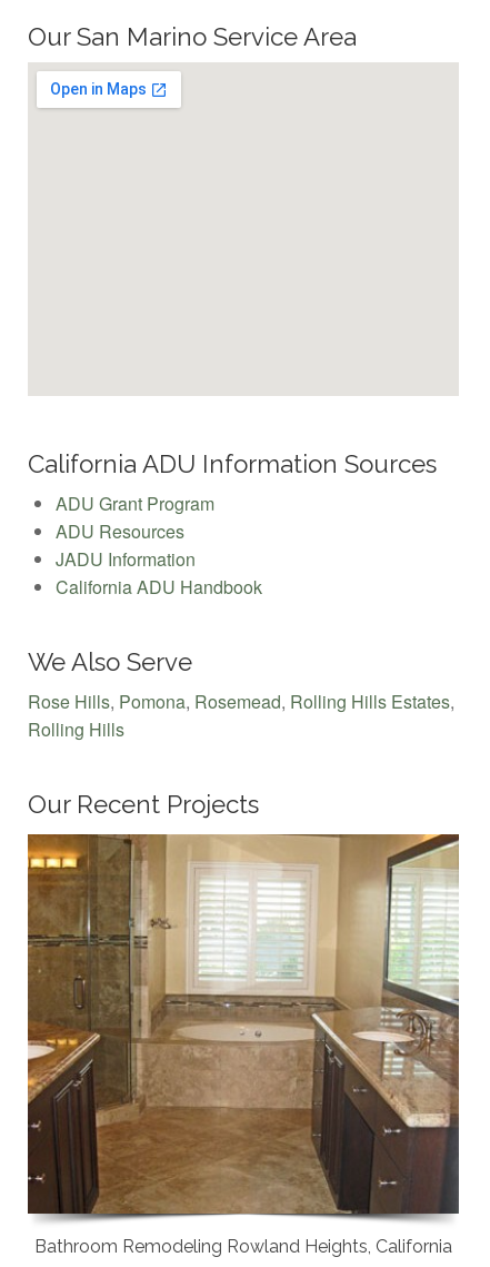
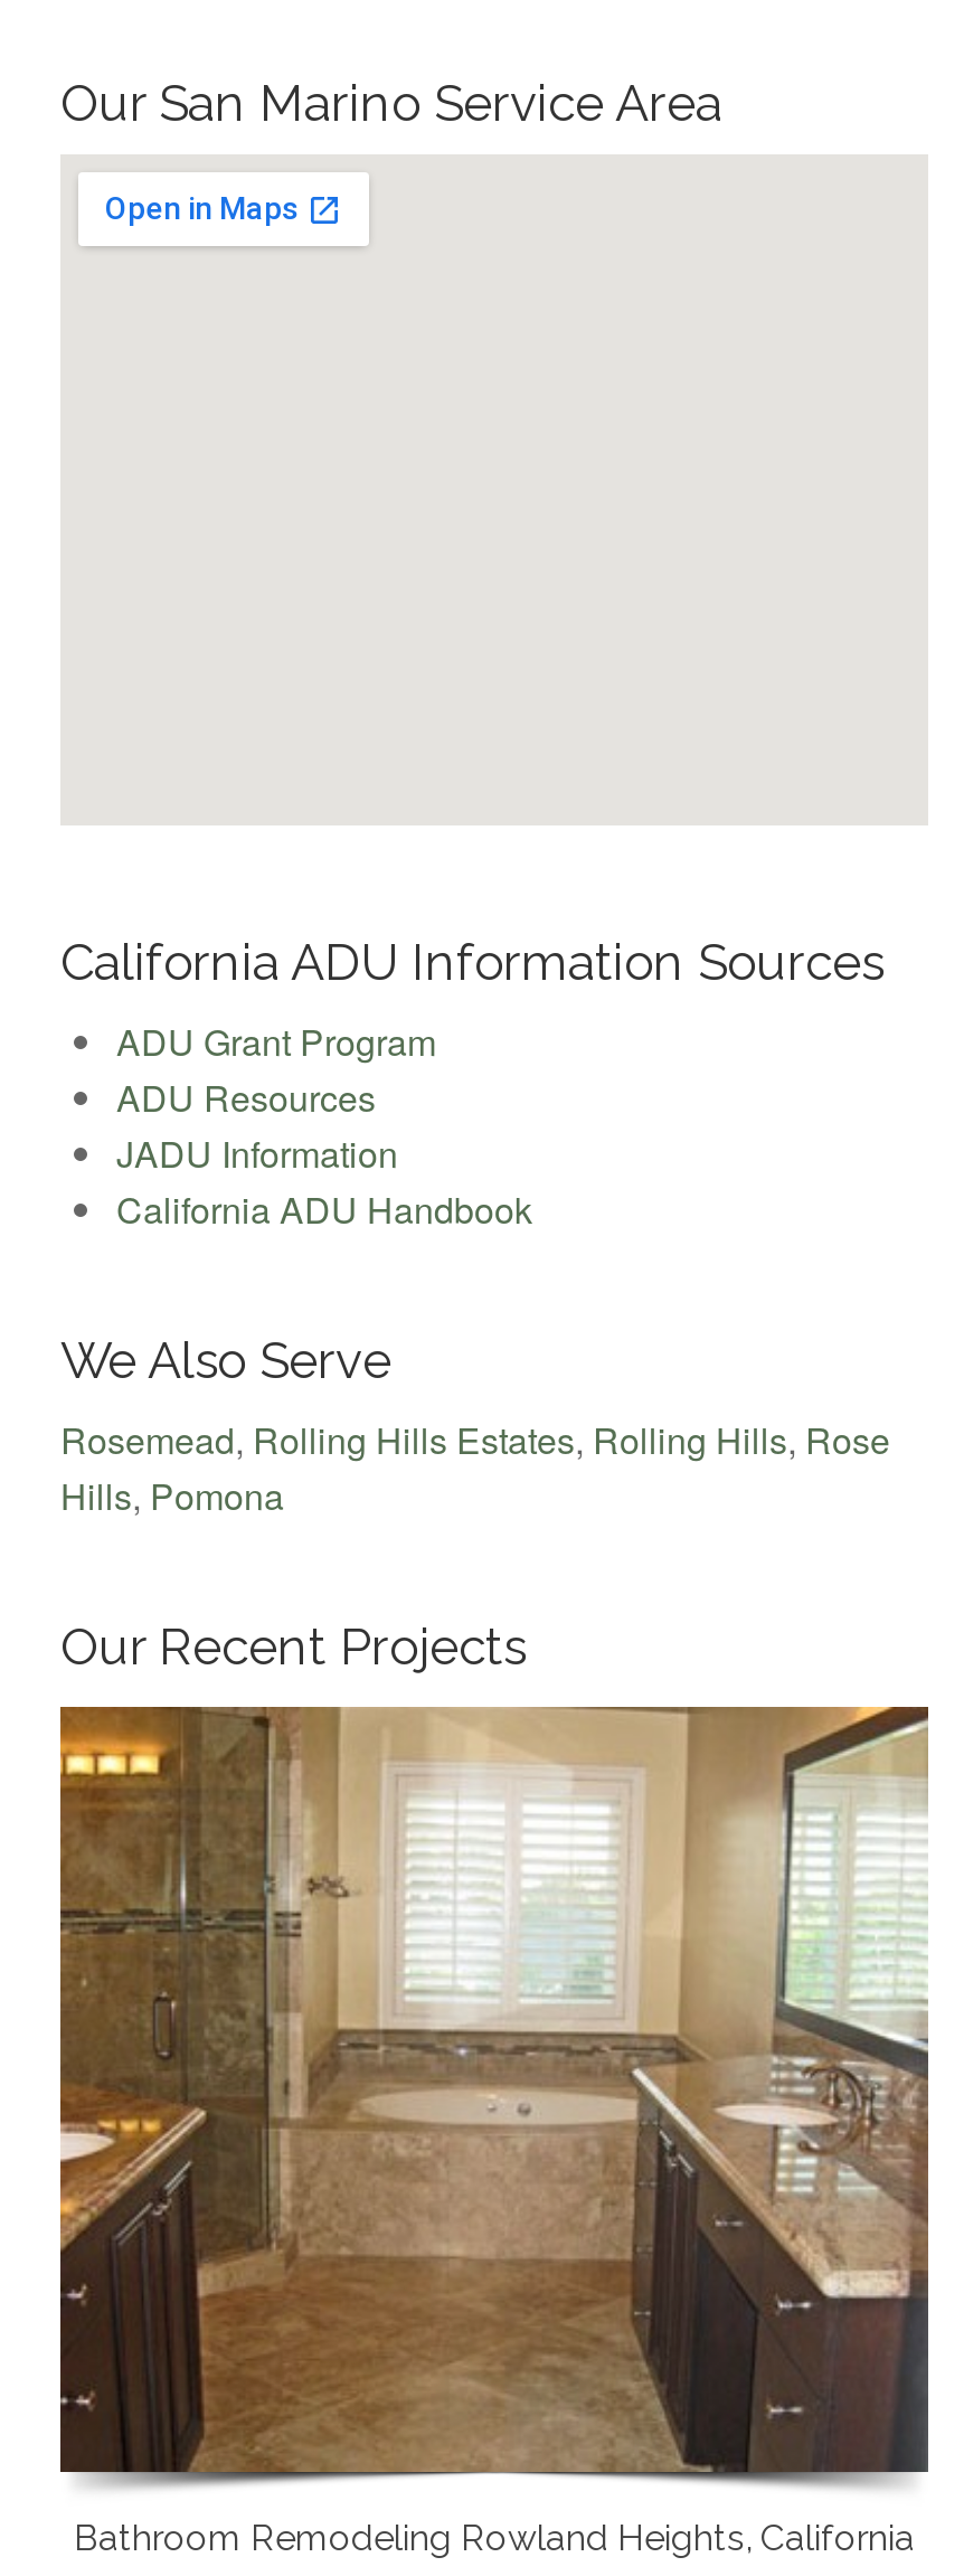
- Rose Hills, Pomona, Rosemead, Rolling Hills Estates,
- Rolling Hills
+ Rosemead, Rolling Hills Estates, Rolling Hills, Rose
+ Hills, Pomona
